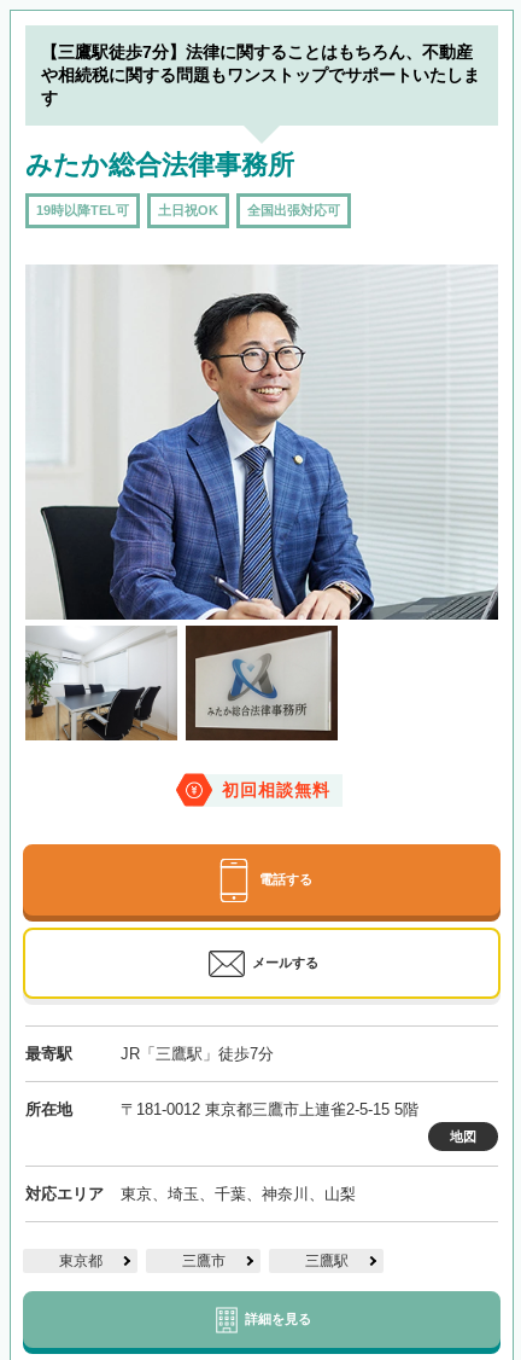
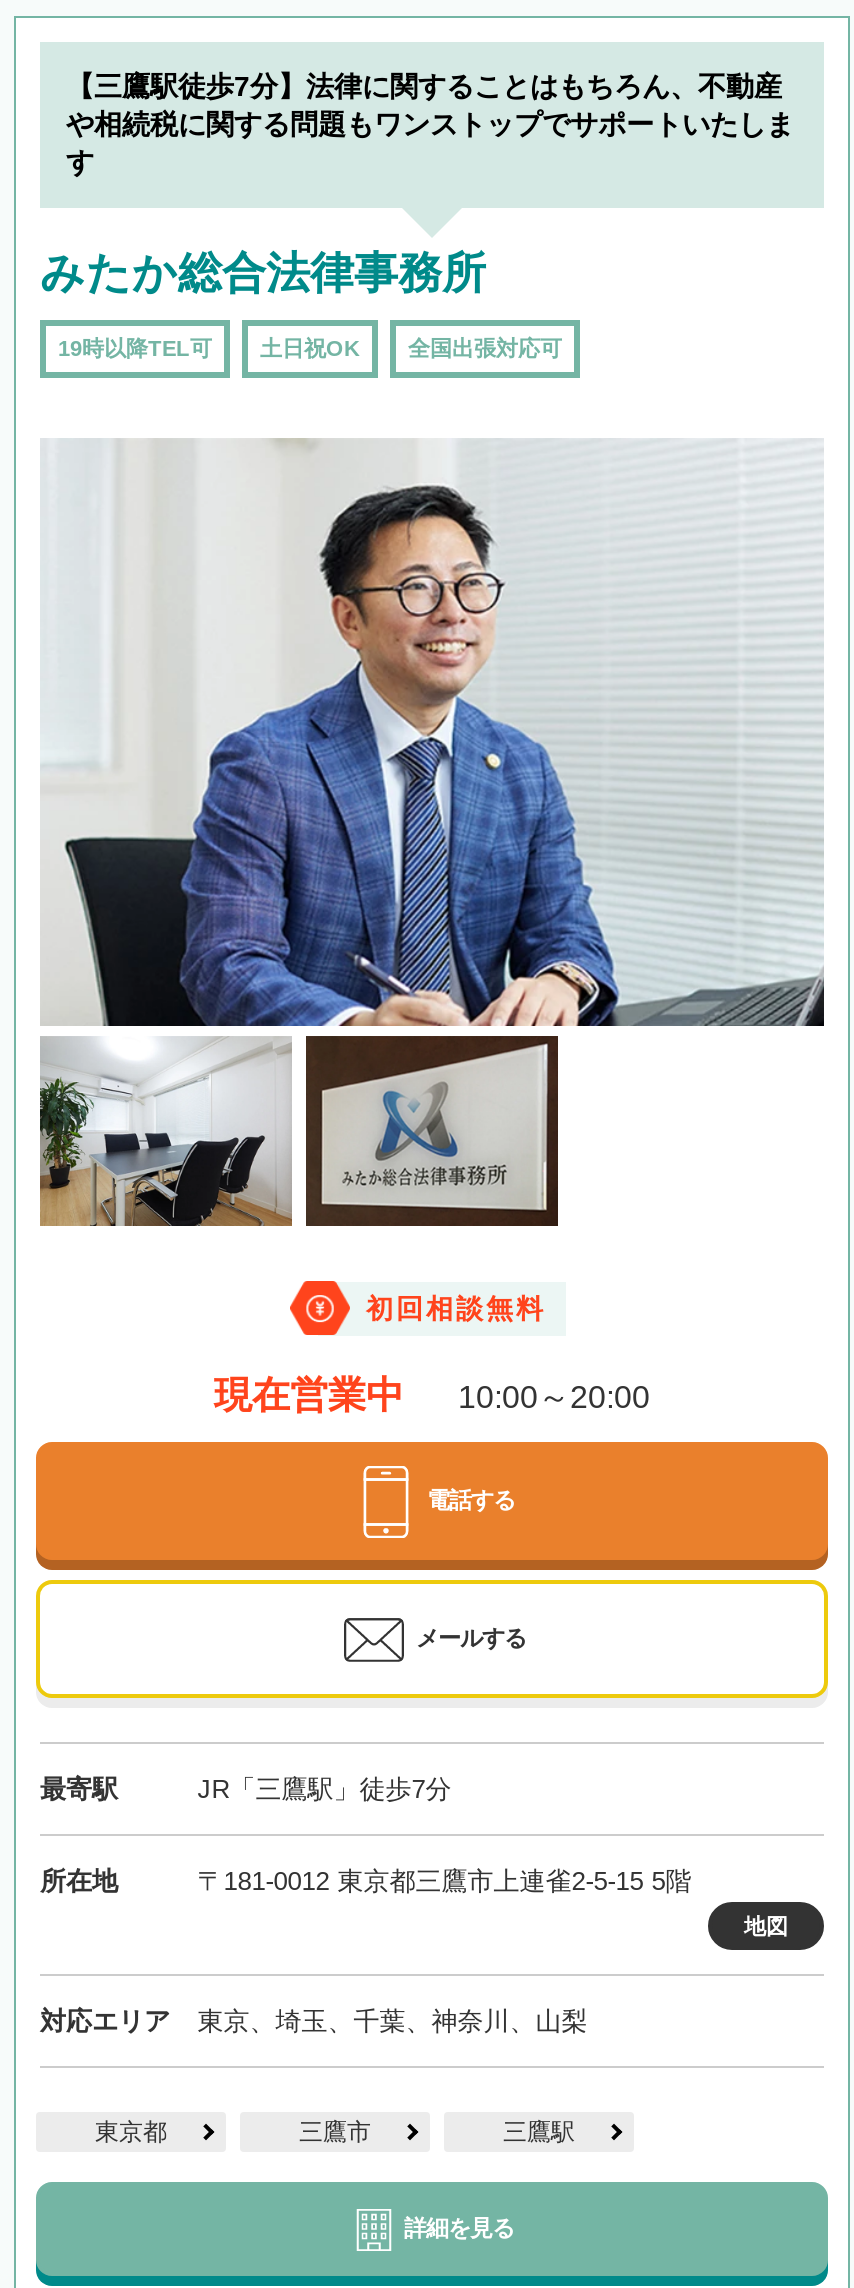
+ 現在営業中
+ 10:00～20:00
